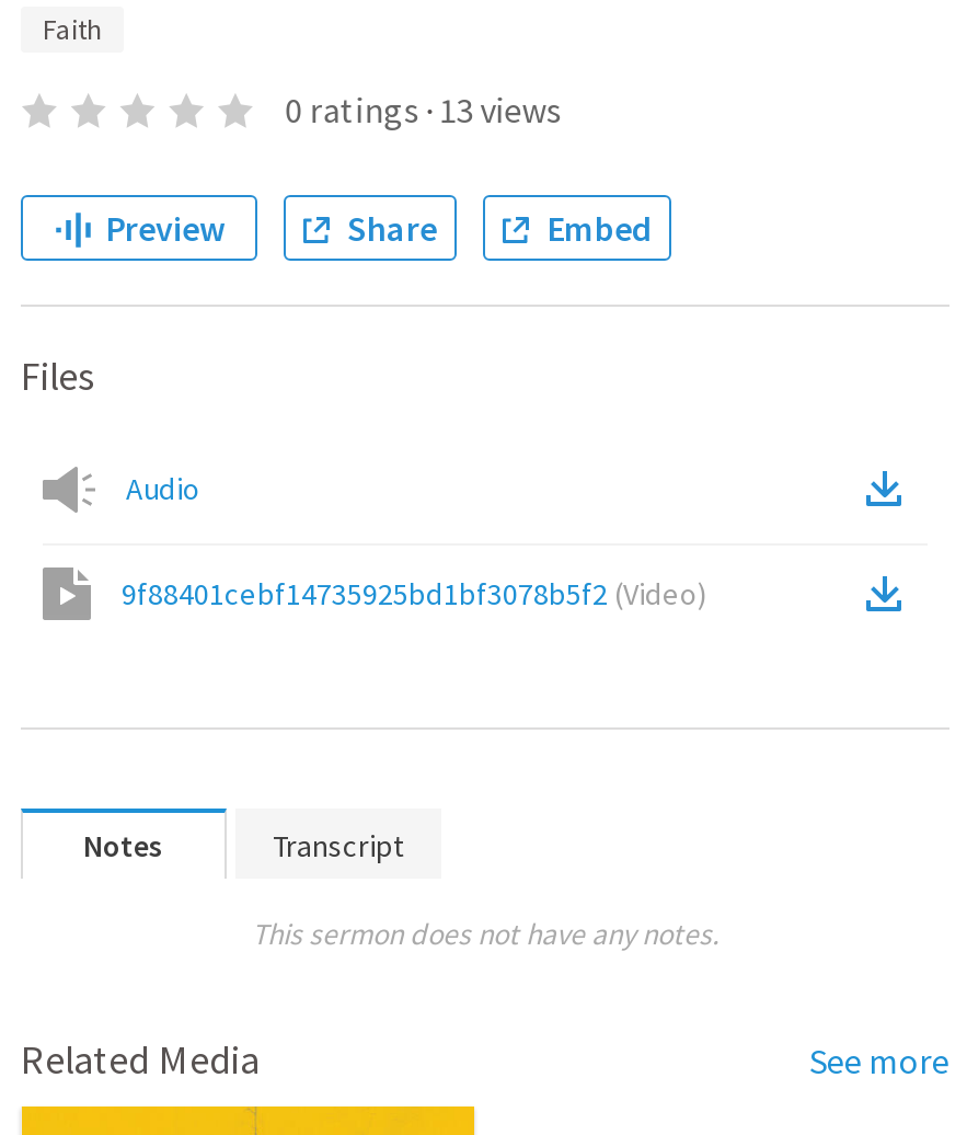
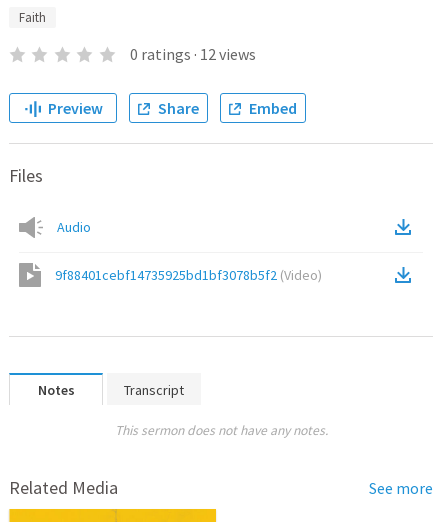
- 0 ratings · 13 views
+ 0 ratings · 12 views
